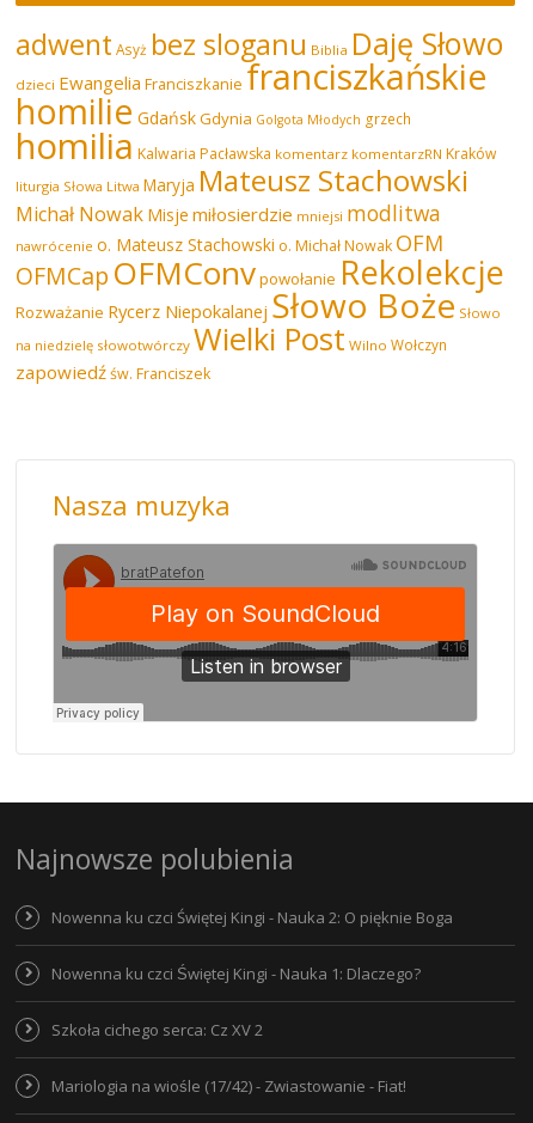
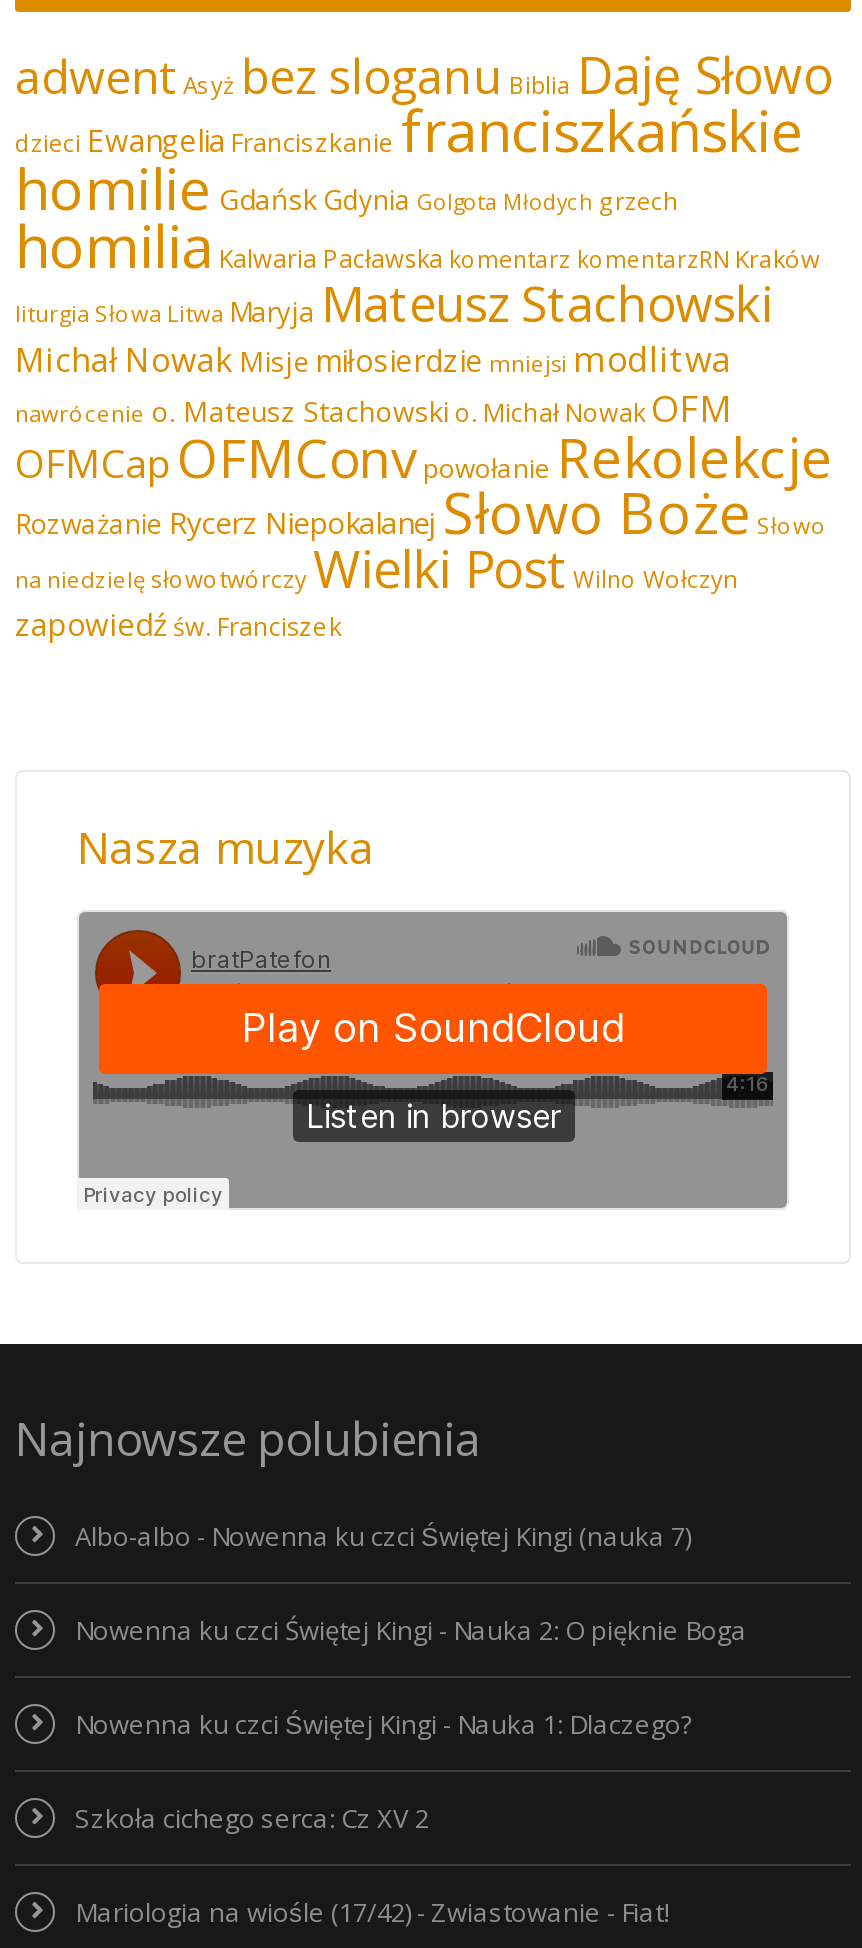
+ Albo-albo - Nowenna ku czci Świętej Kingi (nauka 7)
